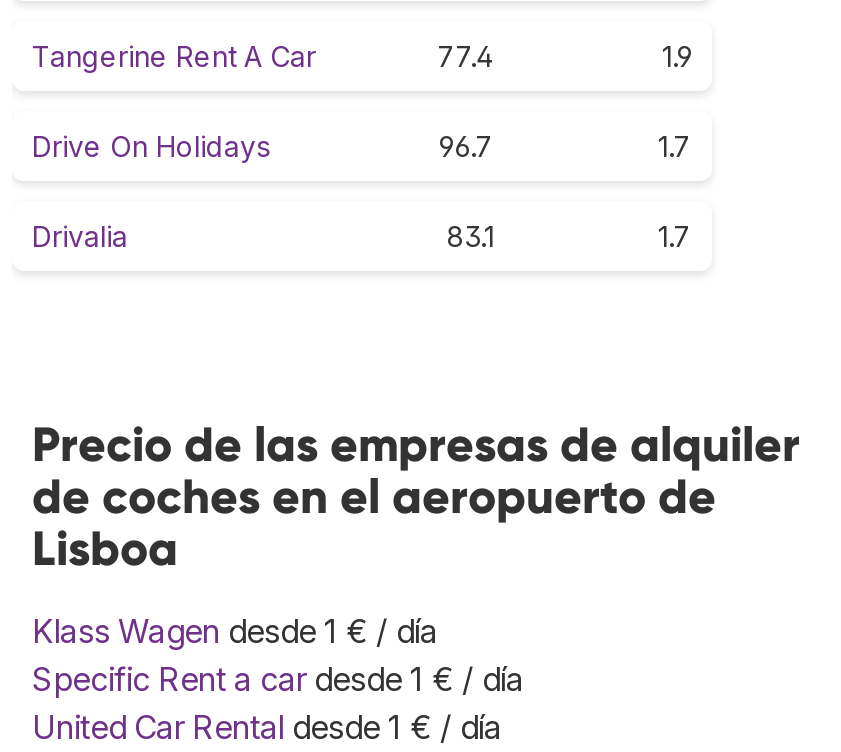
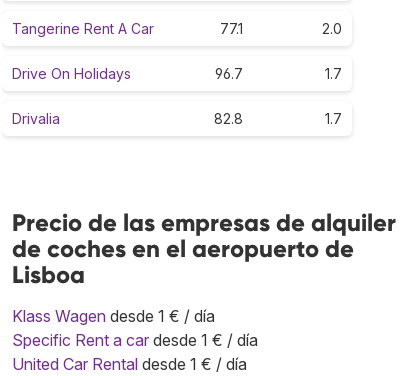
- 77.4
+ 77.1

- 1.9
+ 2.0

- 83.1
+ 82.8
